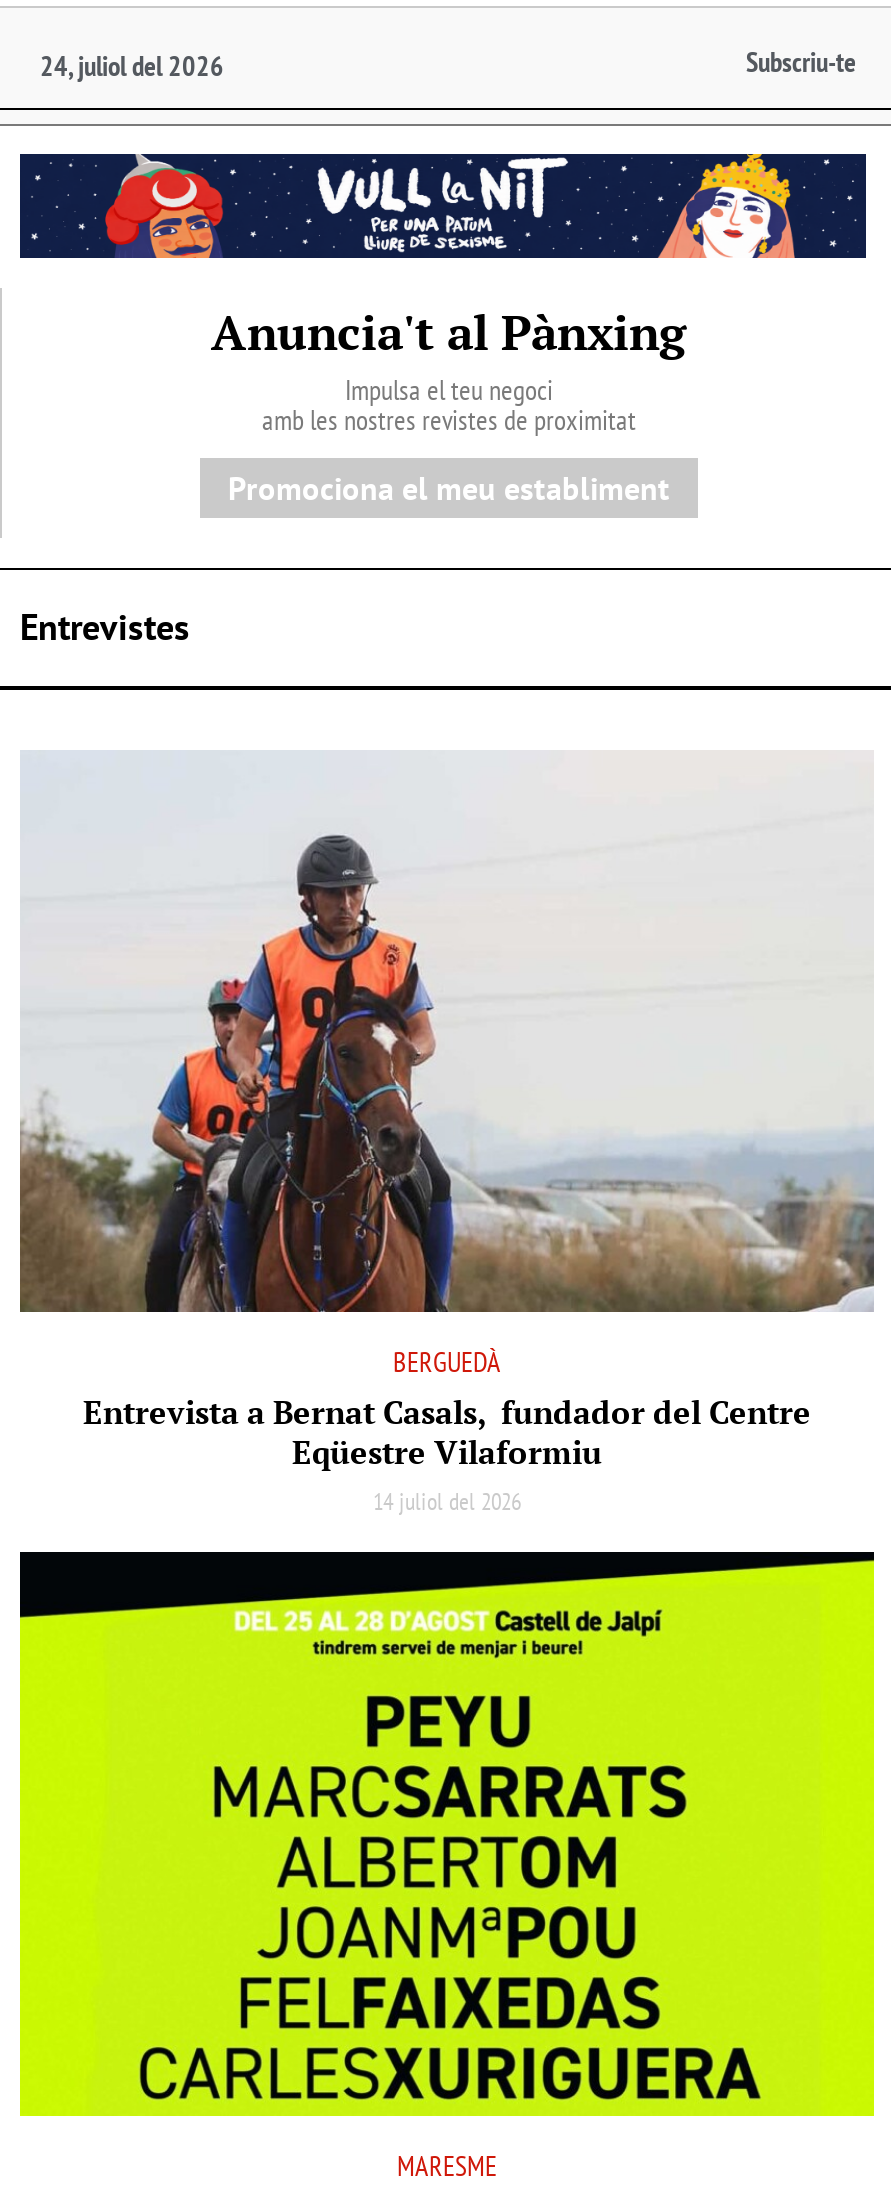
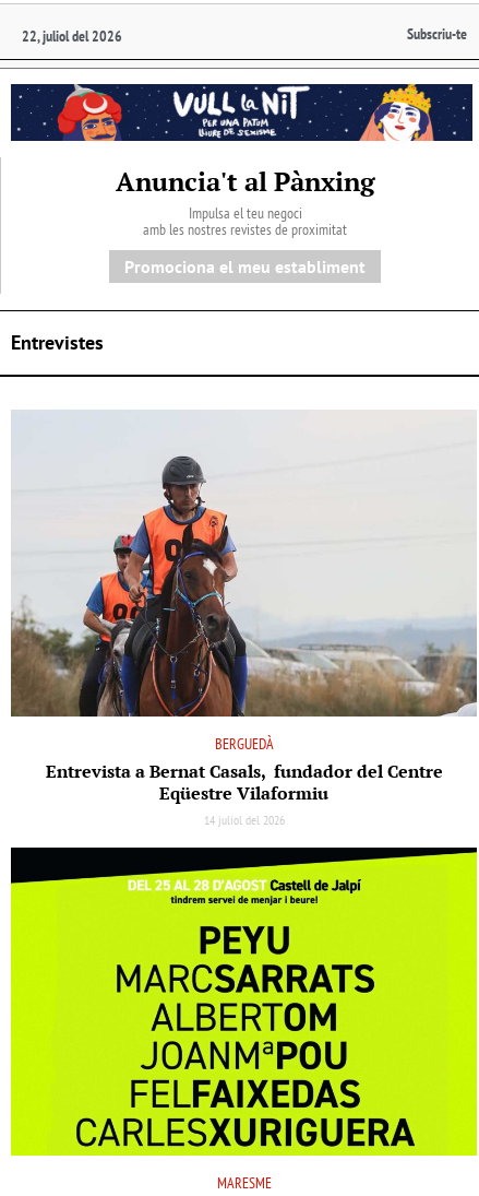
- 24, juliol del 2026
+ 22, juliol del 2026
